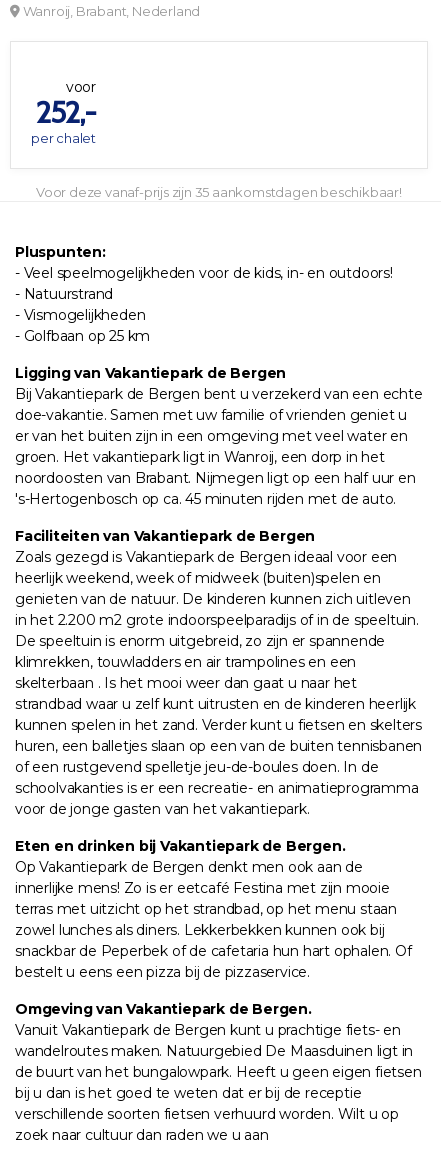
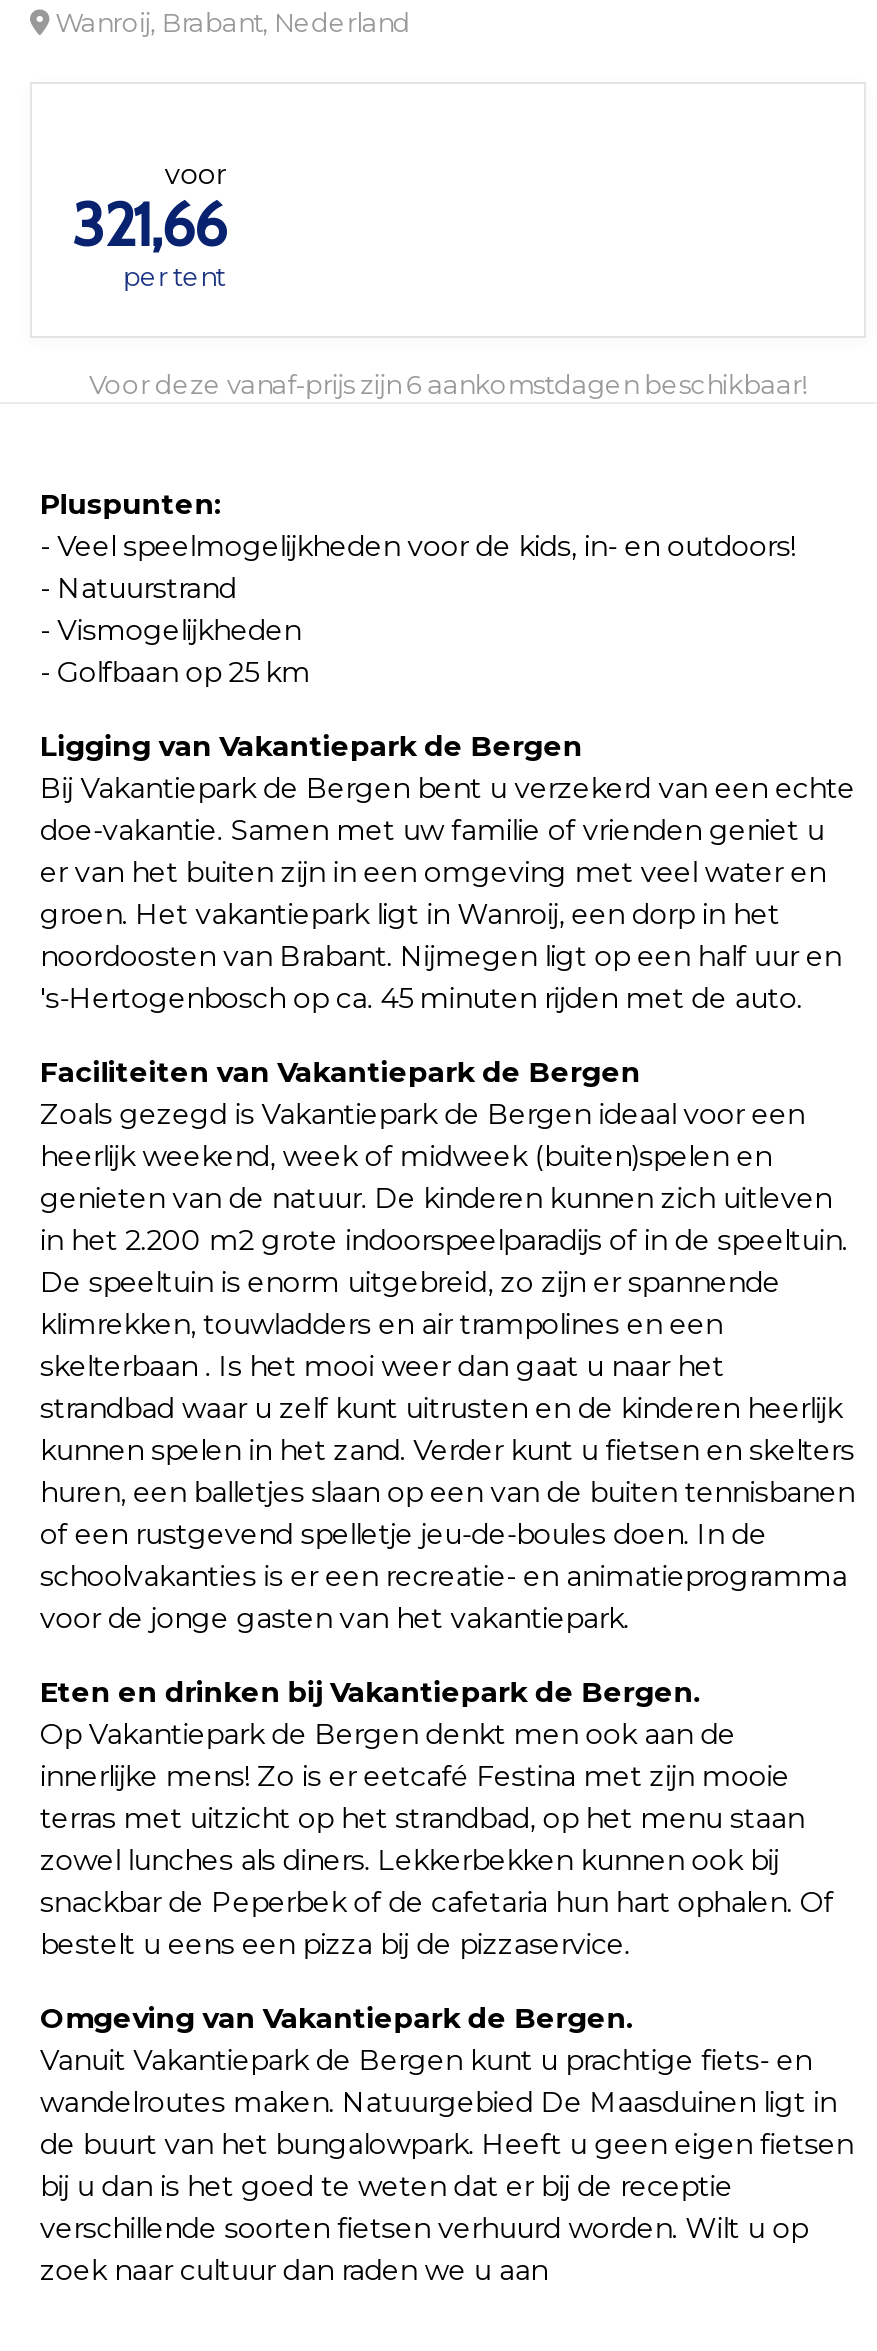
- 252,-
+ 321,66

- per chalet
+ per tent

- Voor deze vanaf-prijs zijn 35 aankomstdagen beschikbaar!
+ Voor deze vanaf-prijs zijn 6 aankomstdagen beschikbaar!
